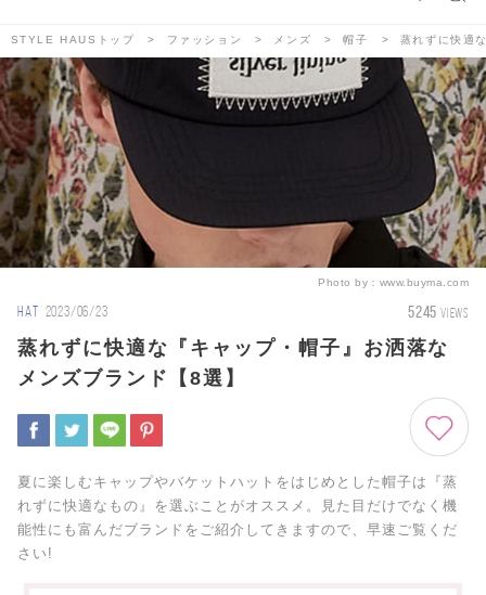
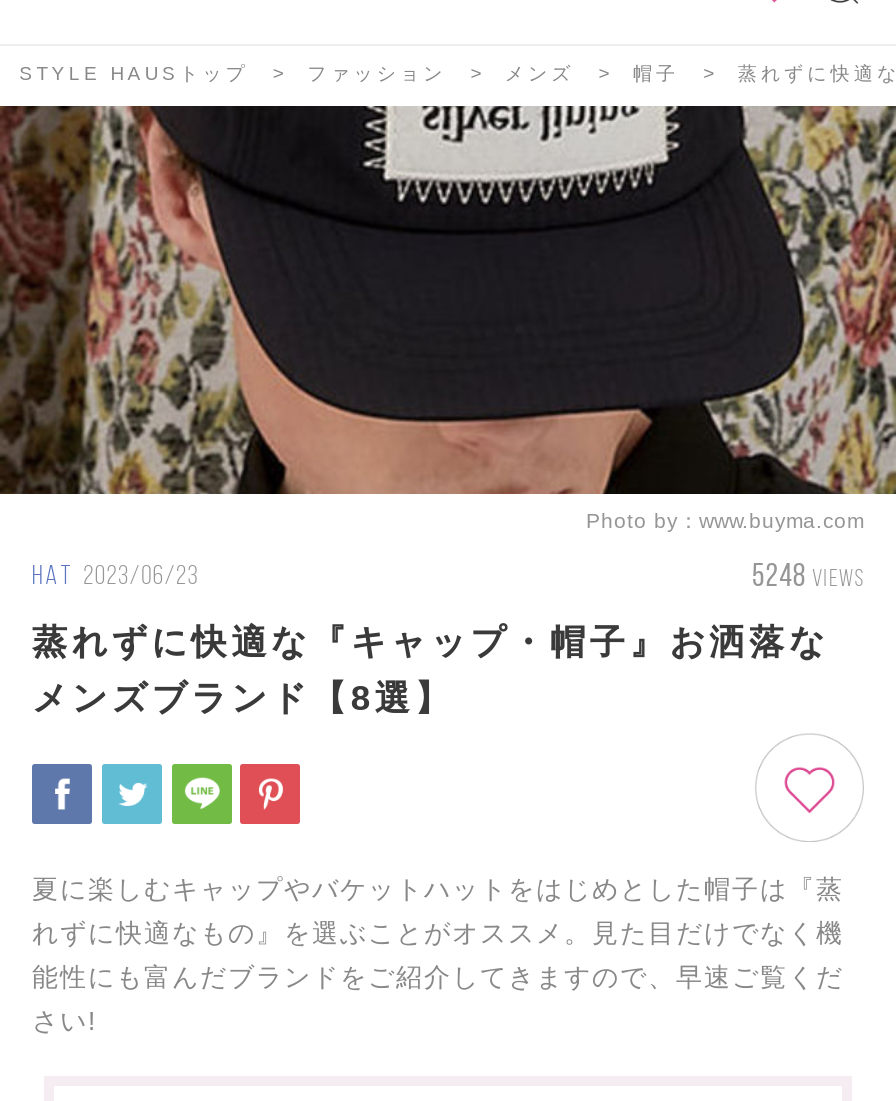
- 5245 VIEWS
+ 5248 VIEWS
